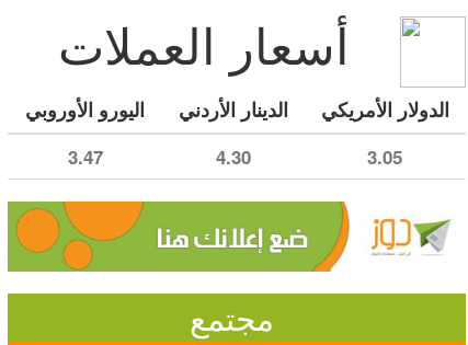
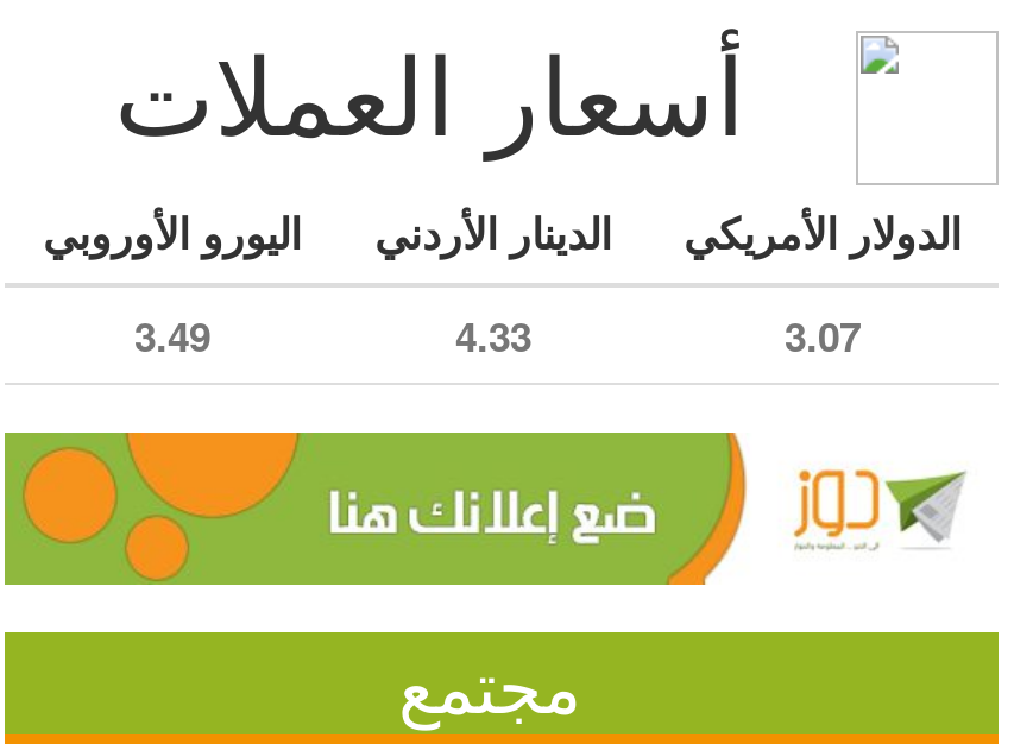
- 3.47
+ 3.49

- 4.30
+ 4.33

- 3.05
+ 3.07
